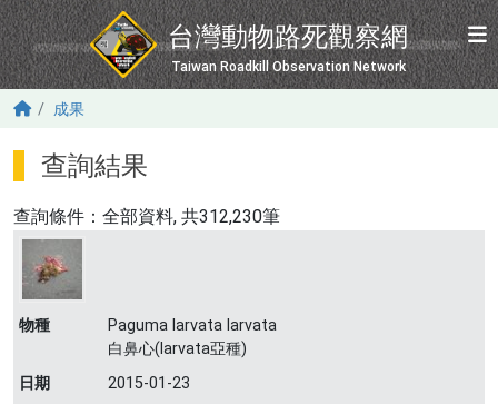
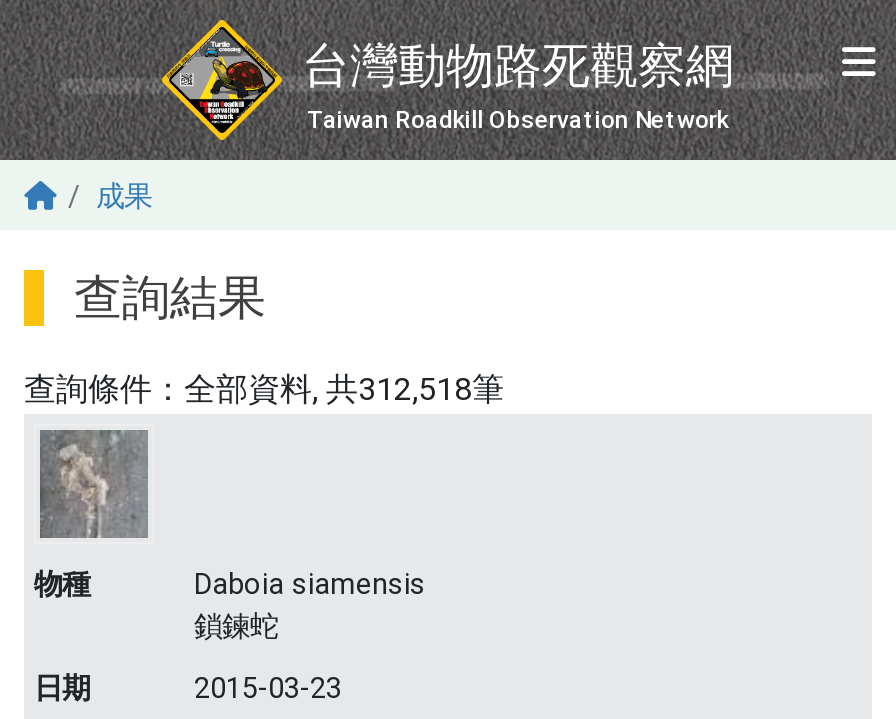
- 查詢條件：全部資料, 共312,230筆
+ 查詢條件：全部資料, 共312,518筆

- [image]
- Paguma larvata larvata
- 白鼻心(larvata亞種)
+ [image]
+ Daboia siamensis
+ 鎖鍊蛇

- 2015-01-23
+ 2015-03-23
